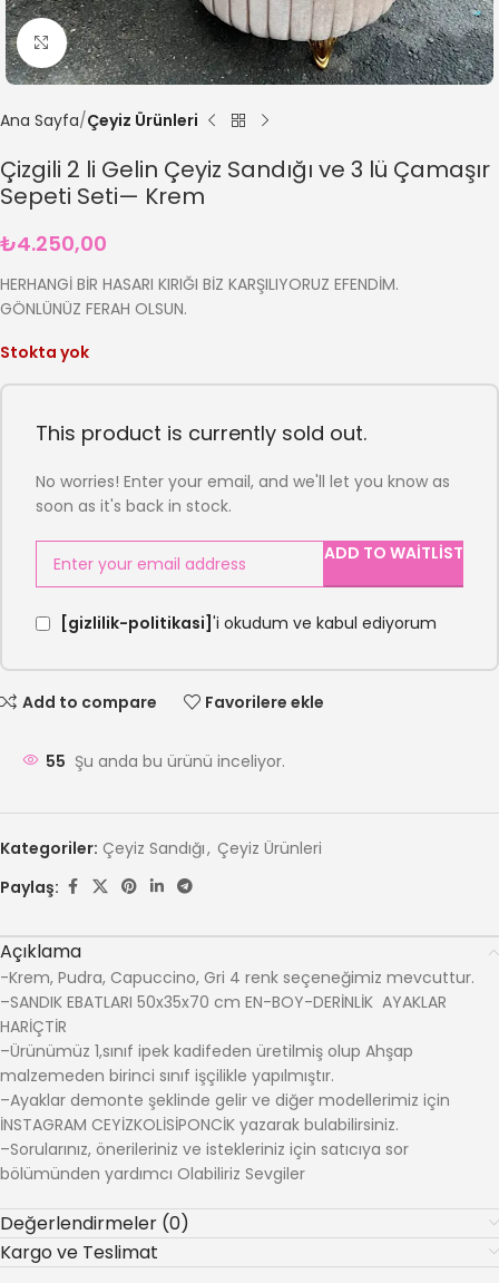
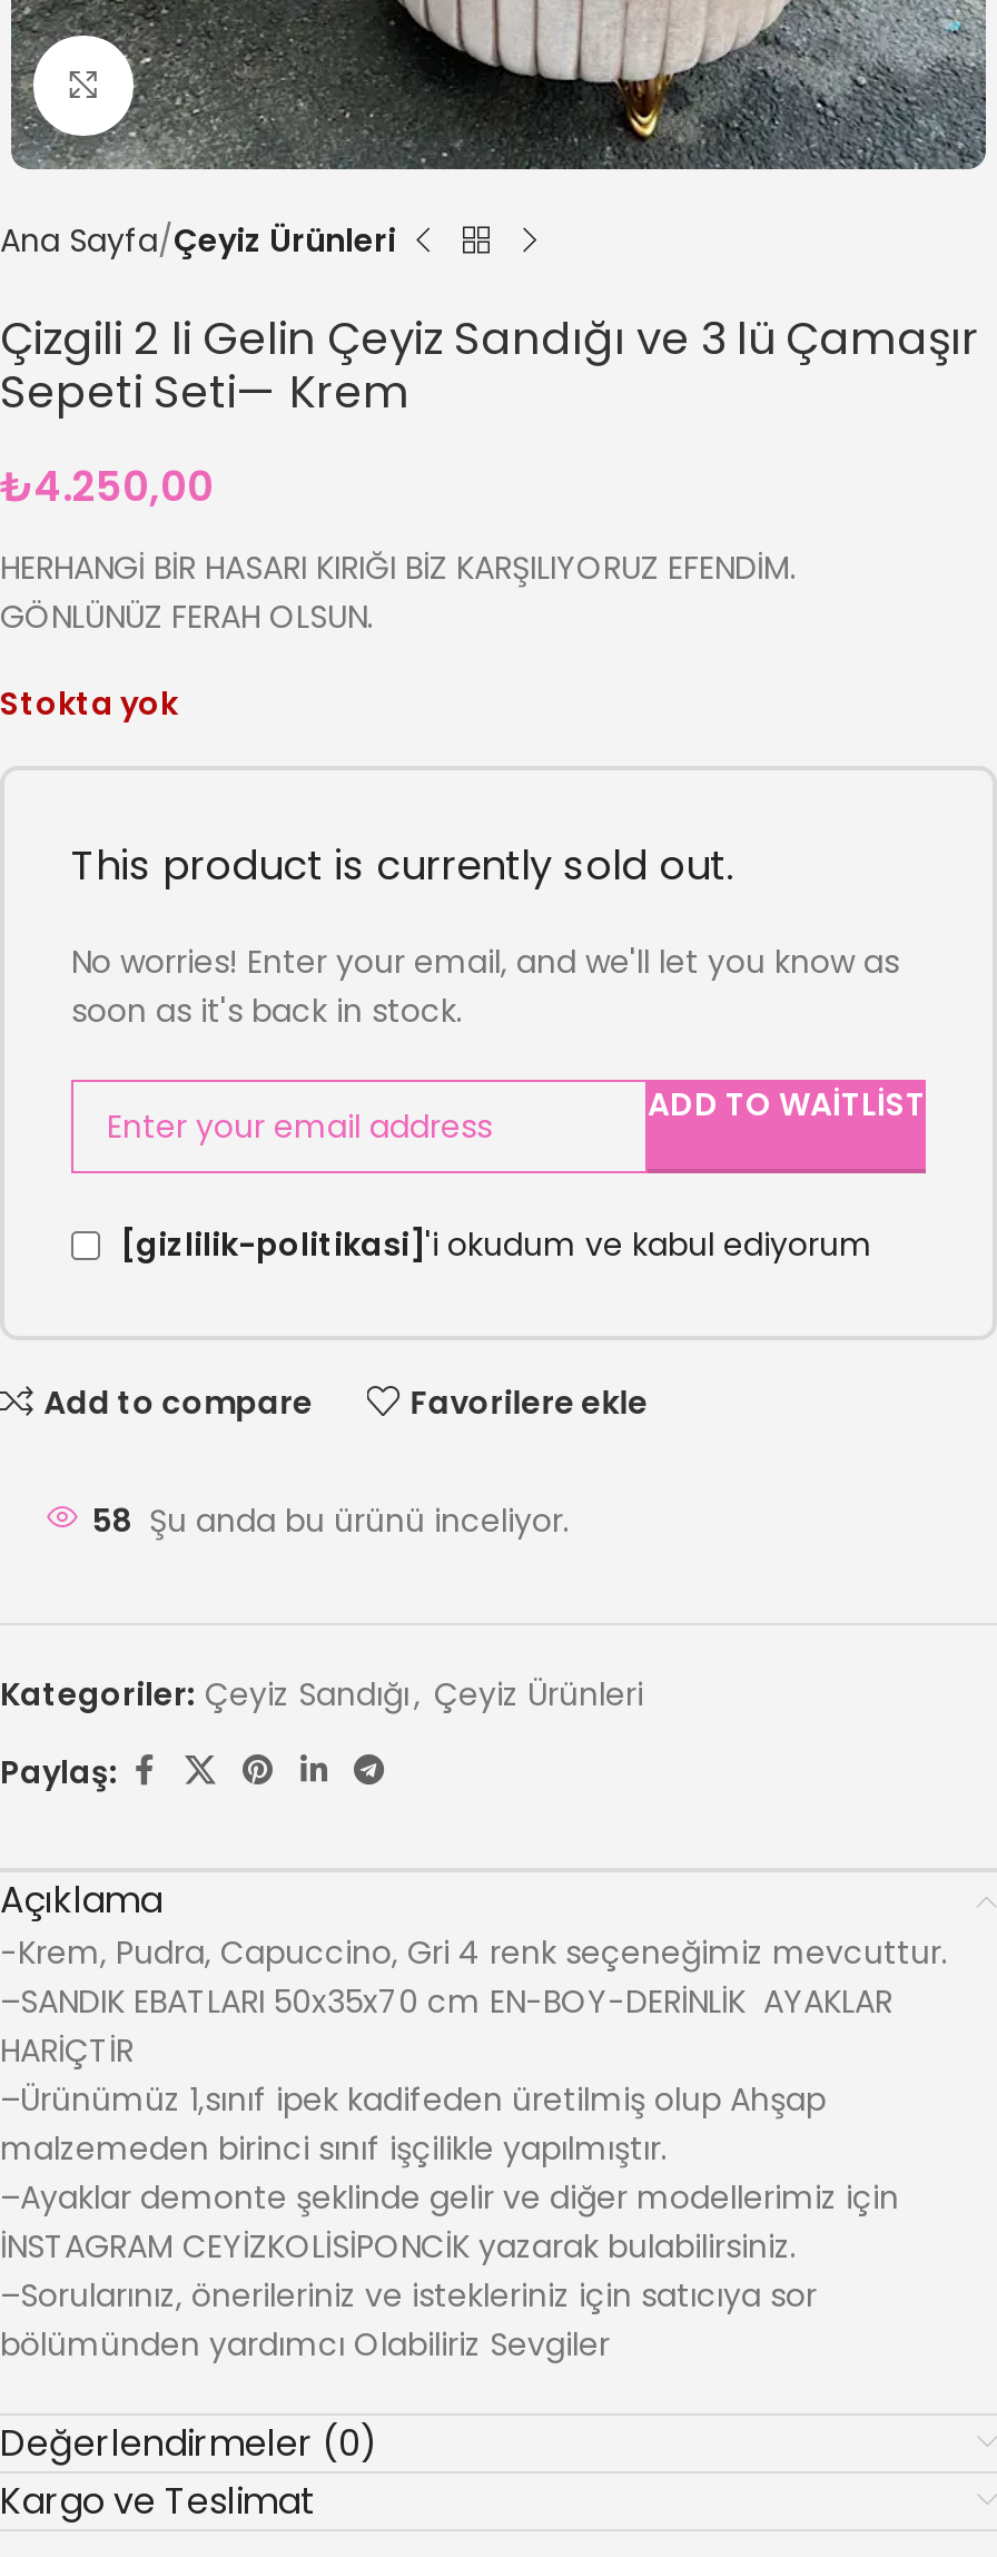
- 55 Şu anda bu ürünü inceliyor.
+ 58 Şu anda bu ürünü inceliyor.
